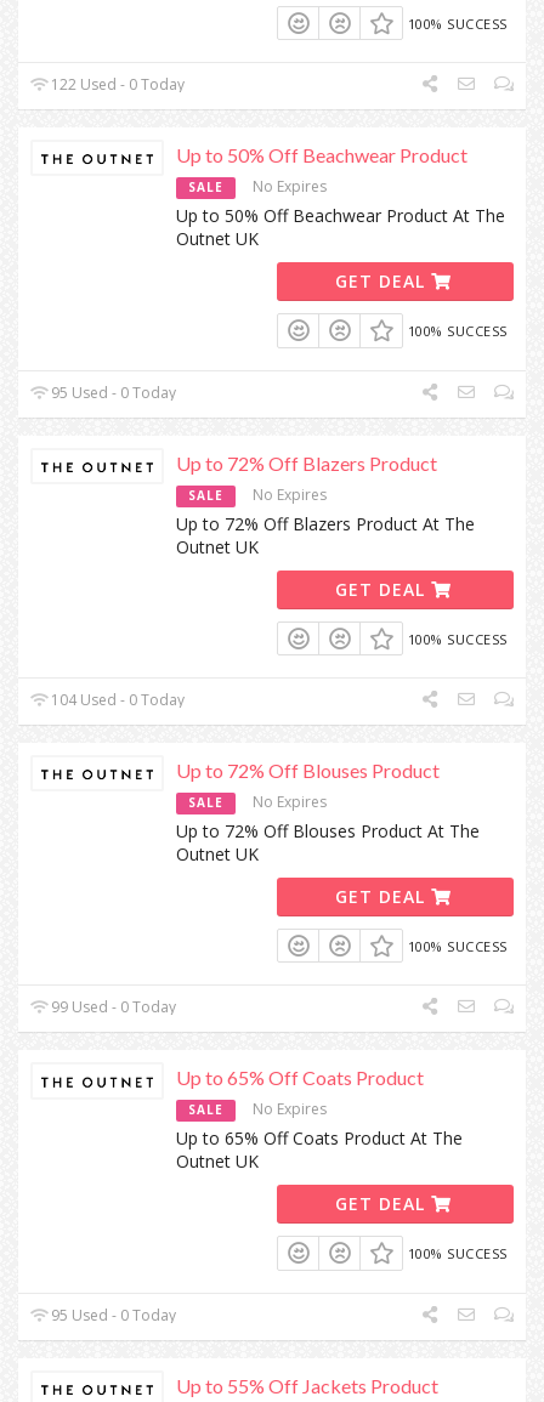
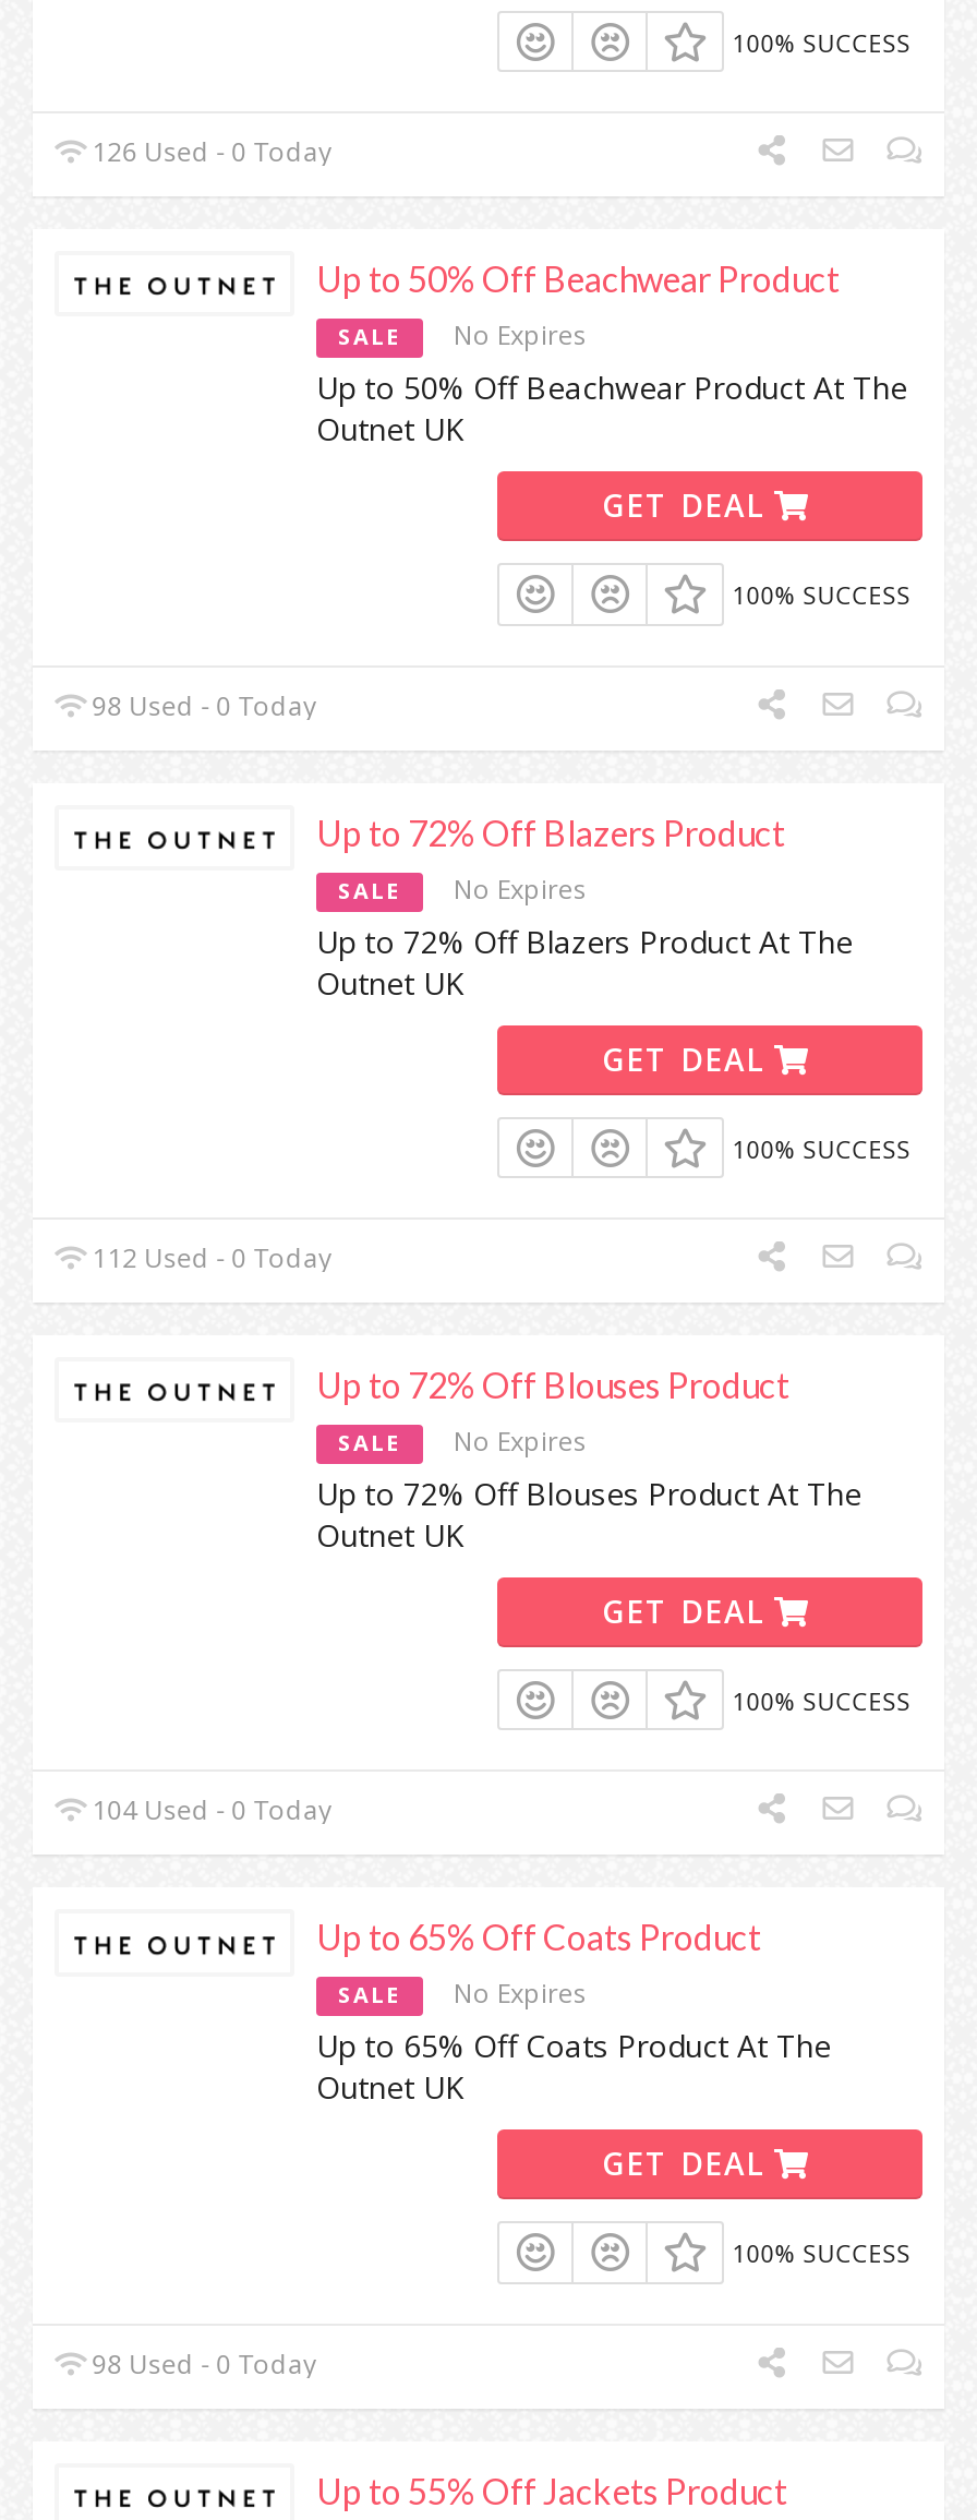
- 122 Used - 0 Today
+ 126 Used - 0 Today

- 95 Used - 0 Today
+ 98 Used - 0 Today

- 104 Used - 0 Today
+ 112 Used - 0 Today

- 99 Used - 0 Today
+ 104 Used - 0 Today

- 95 Used - 0 Today
+ 98 Used - 0 Today
